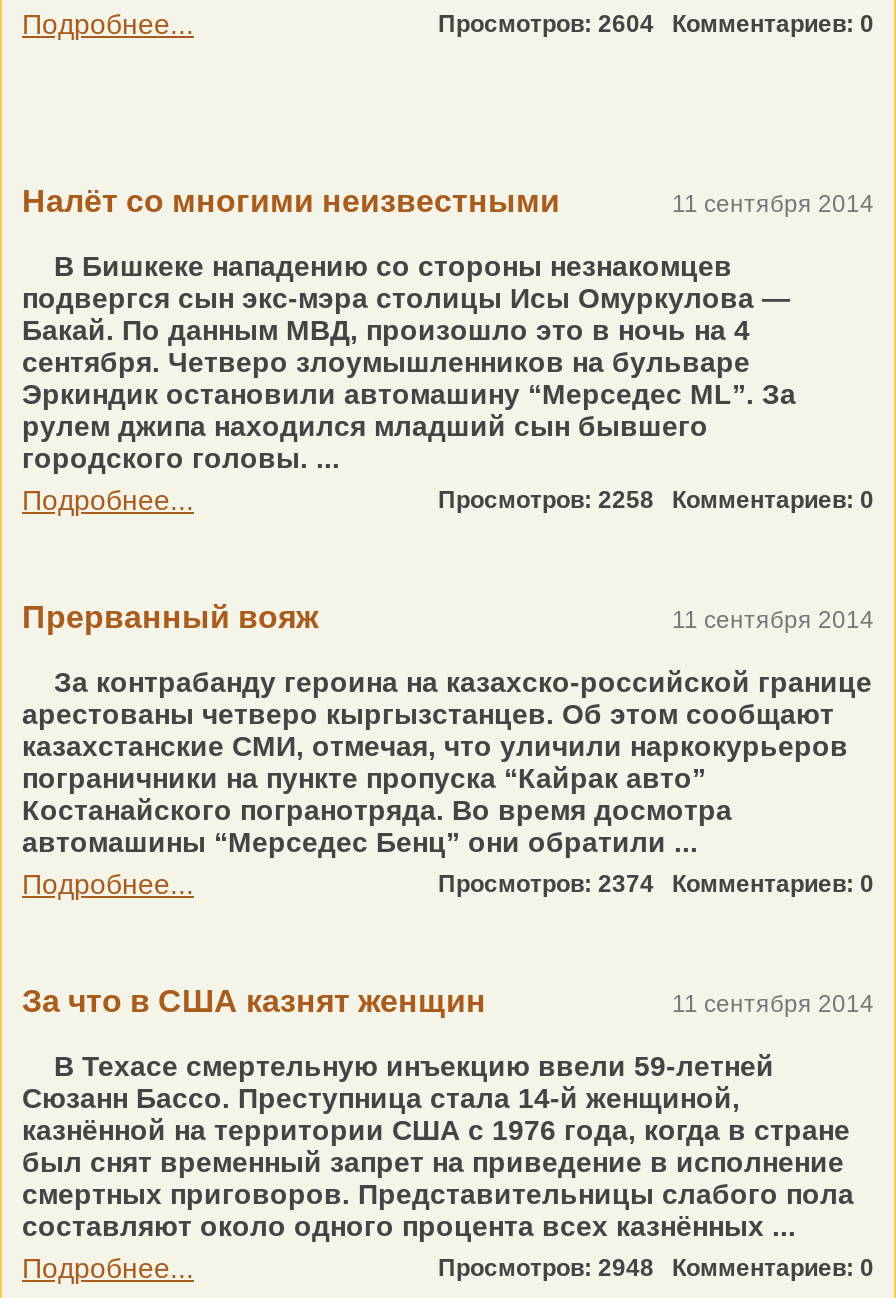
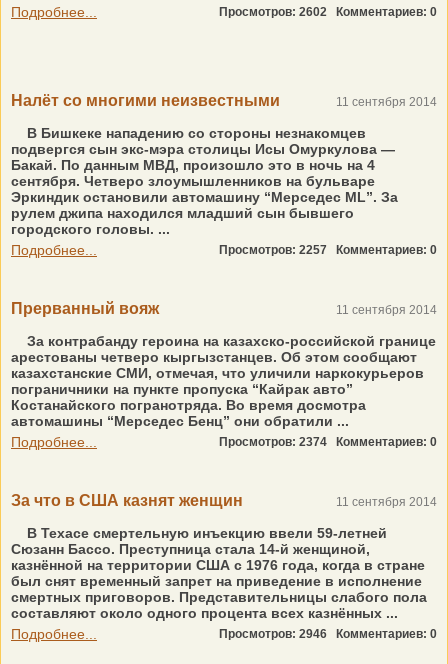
- Просмотров: 2604 Комментариев: 0
+ Просмотров: 2602 Комментариев: 0

- Просмотров: 2258 Комментариев: 0
+ Просмотров: 2257 Комментариев: 0

- Просмотров: 2948 Комментариев: 0
+ Просмотров: 2946 Комментариев: 0
